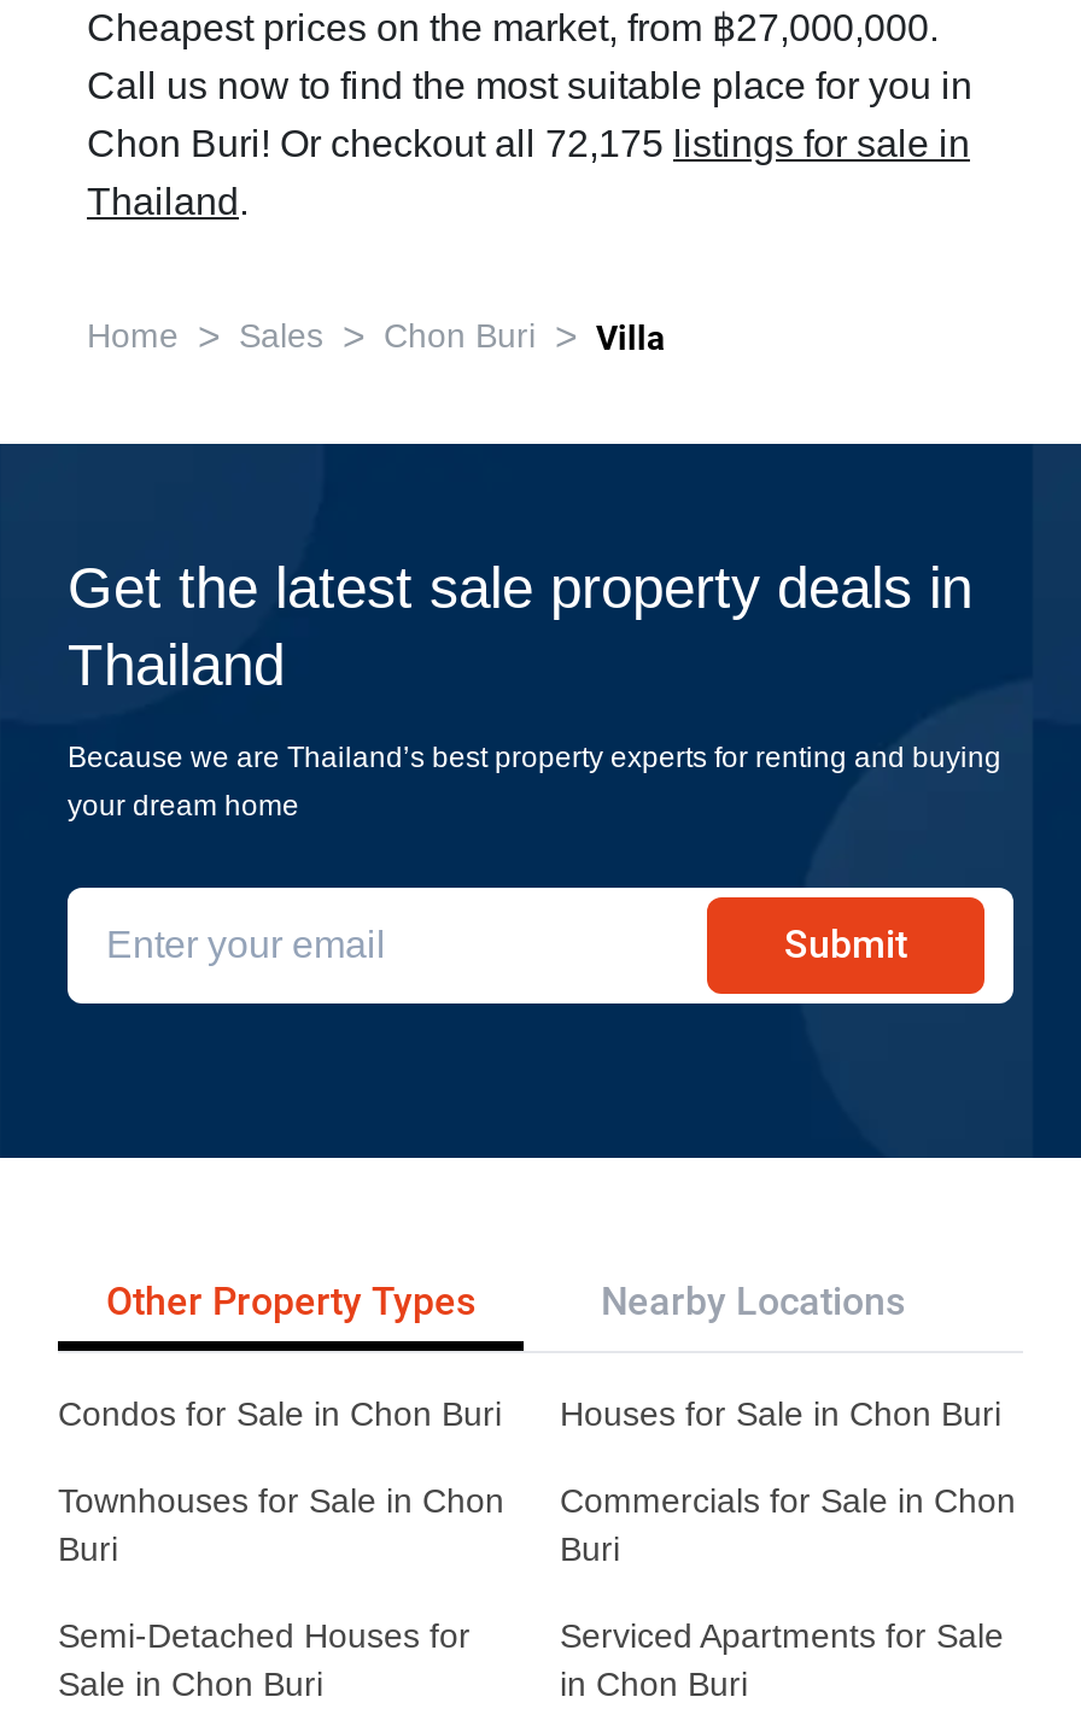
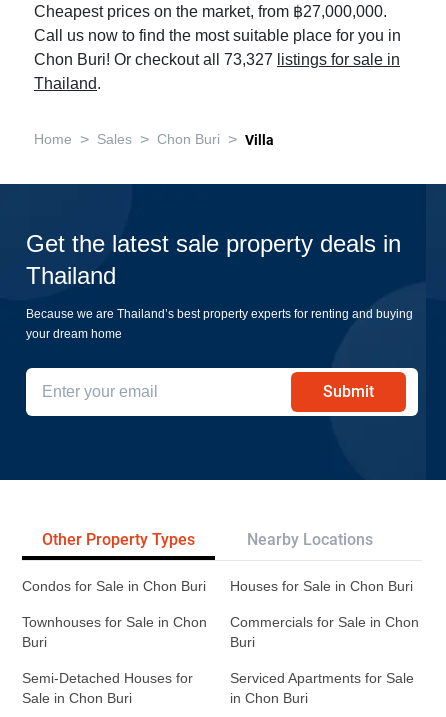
- Chon Buri! Or checkout all 72,175 listings for sale in
+ Chon Buri! Or checkout all 73,327 listings for sale in
